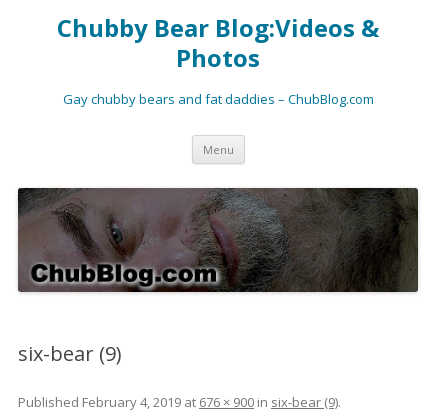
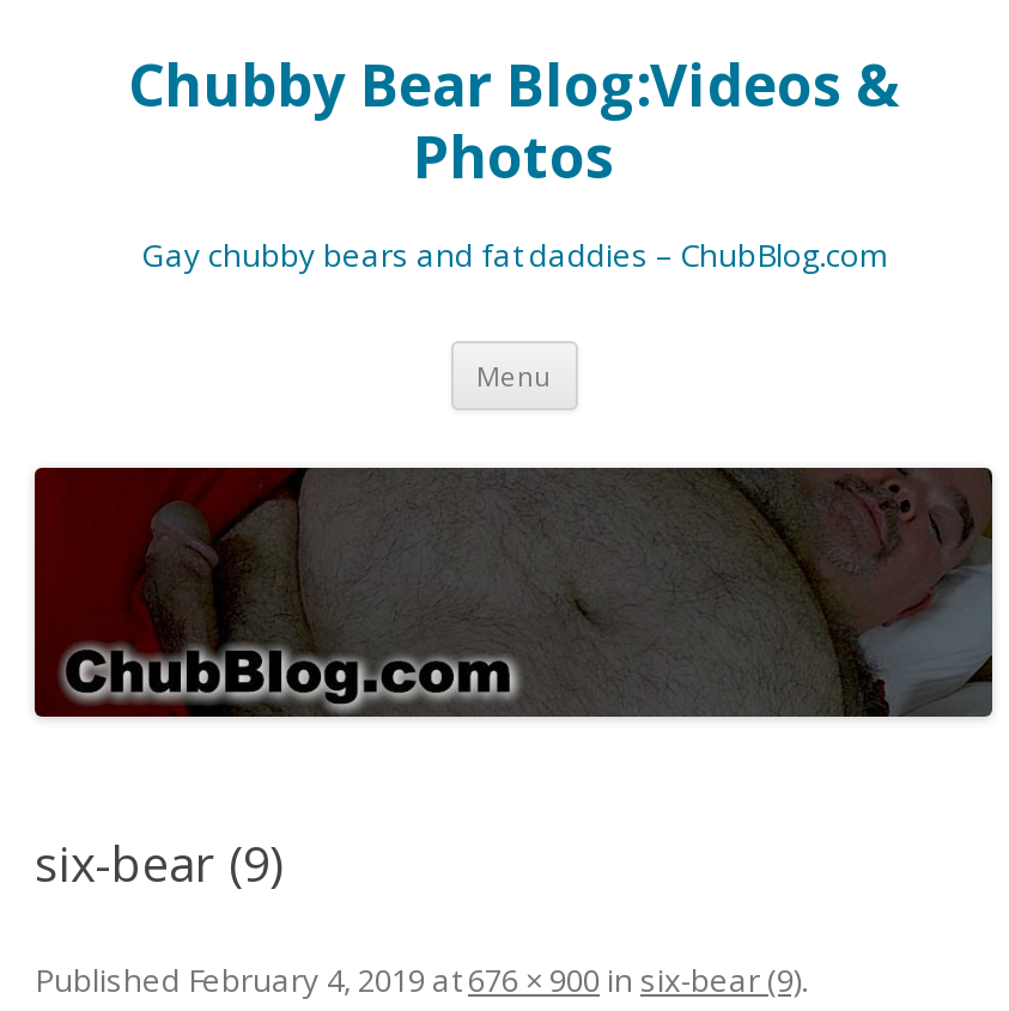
- [image]
+ [image]
